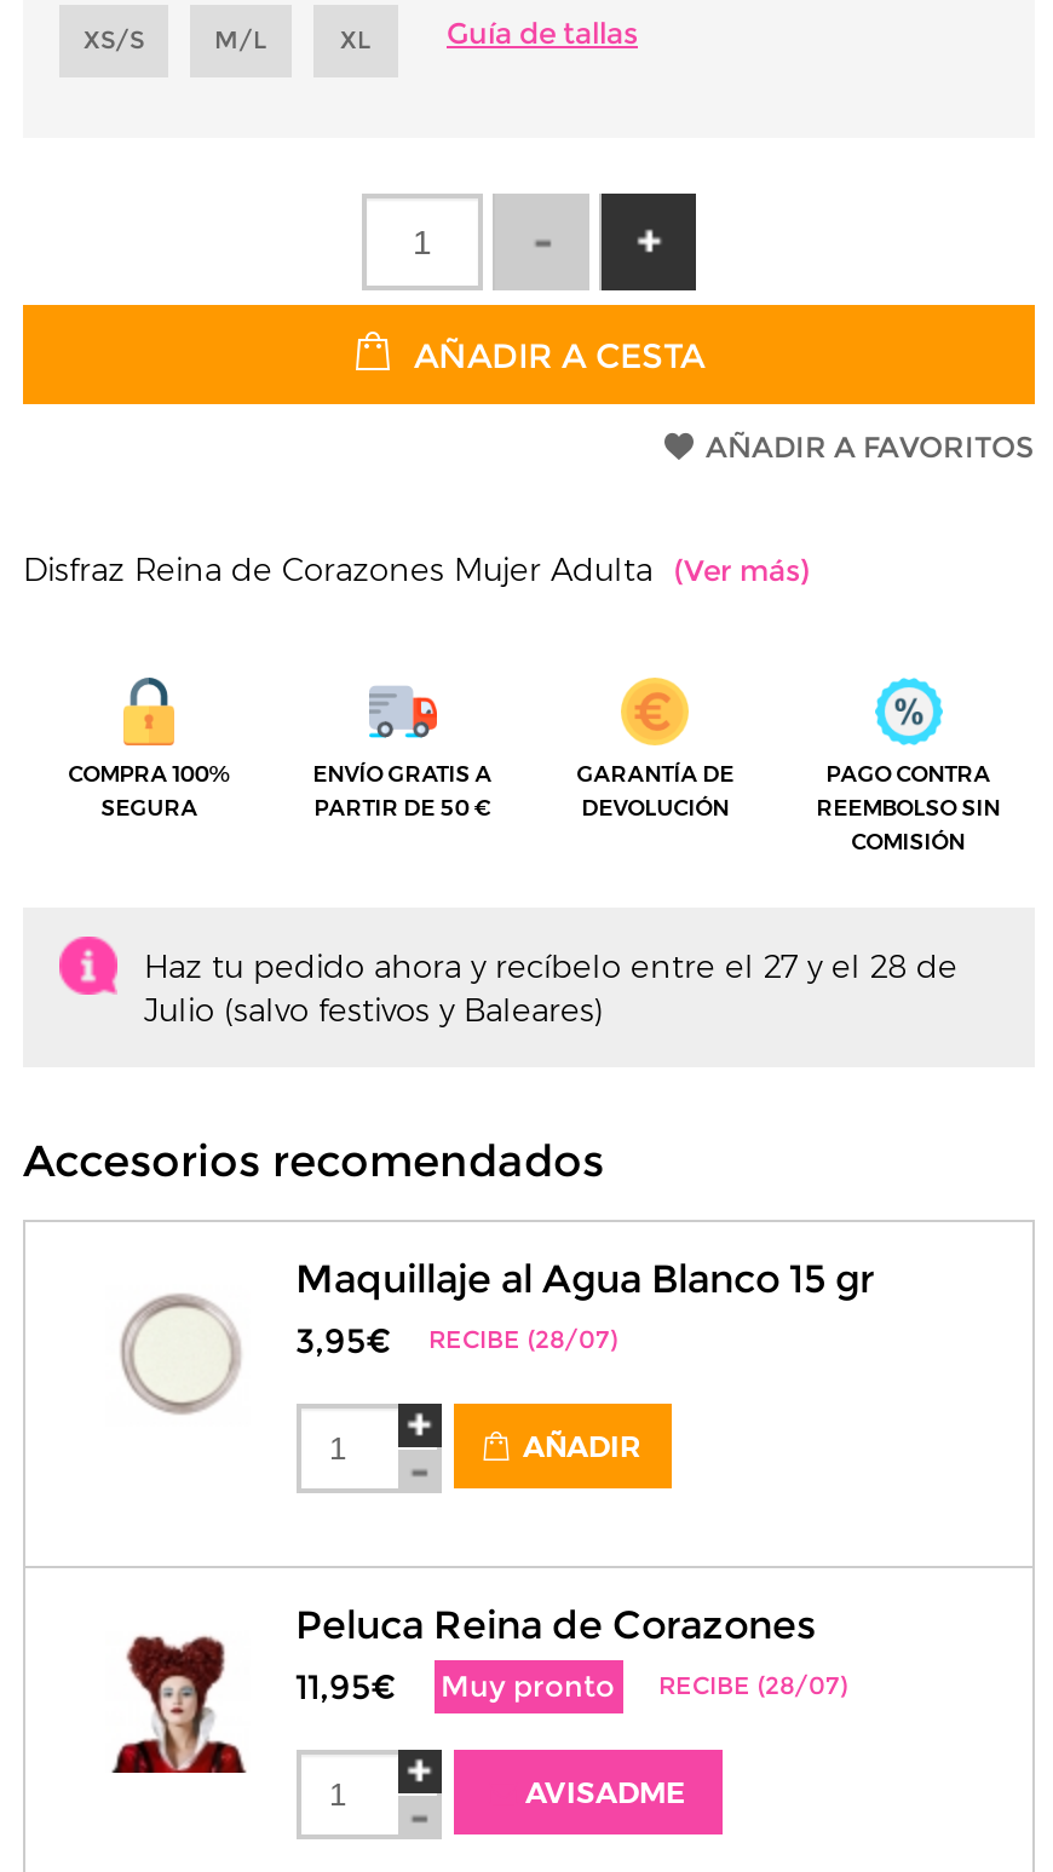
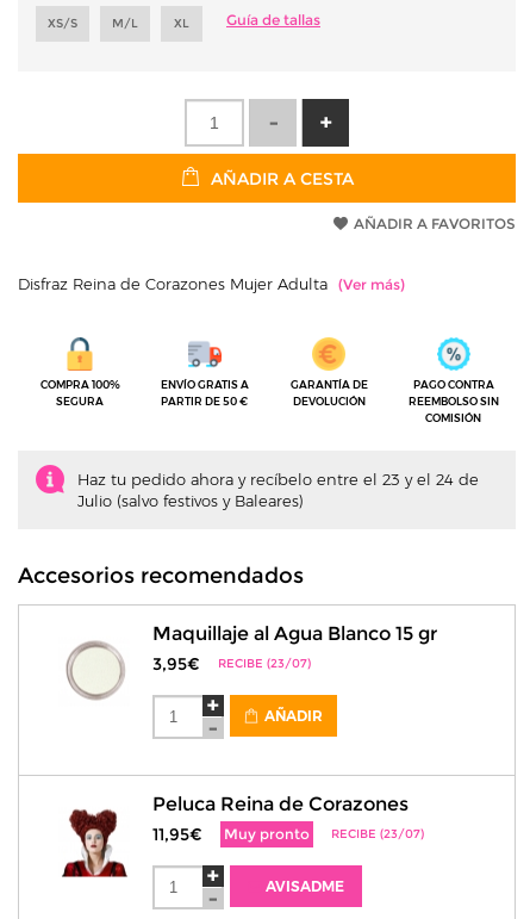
- Haz tu pedido ahora y recíbelo entre el 27 y el 28 de
+ Haz tu pedido ahora y recíbelo entre el 23 y el 24 de

- 3,95€ RECIBE (28/07)
+ 3,95€ RECIBE (23/07)

- 11,95€ Muy pronto RECIBE (28/07)
+ 11,95€ Muy pronto RECIBE (23/07)
